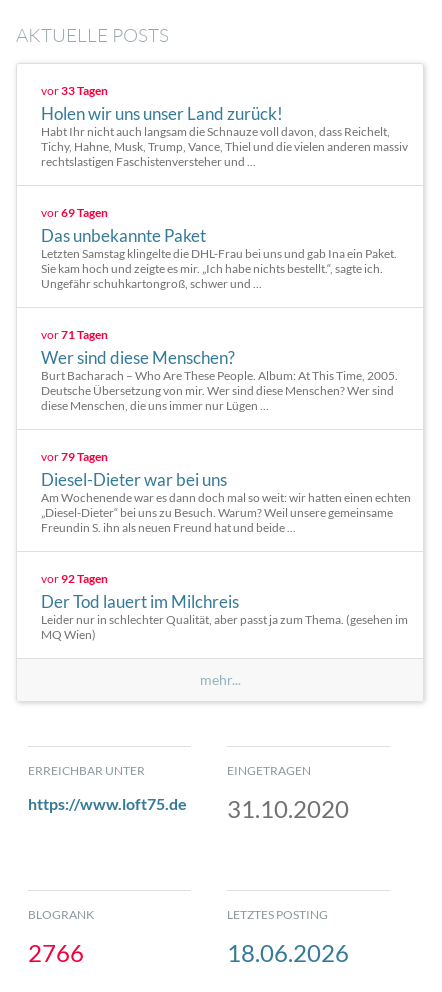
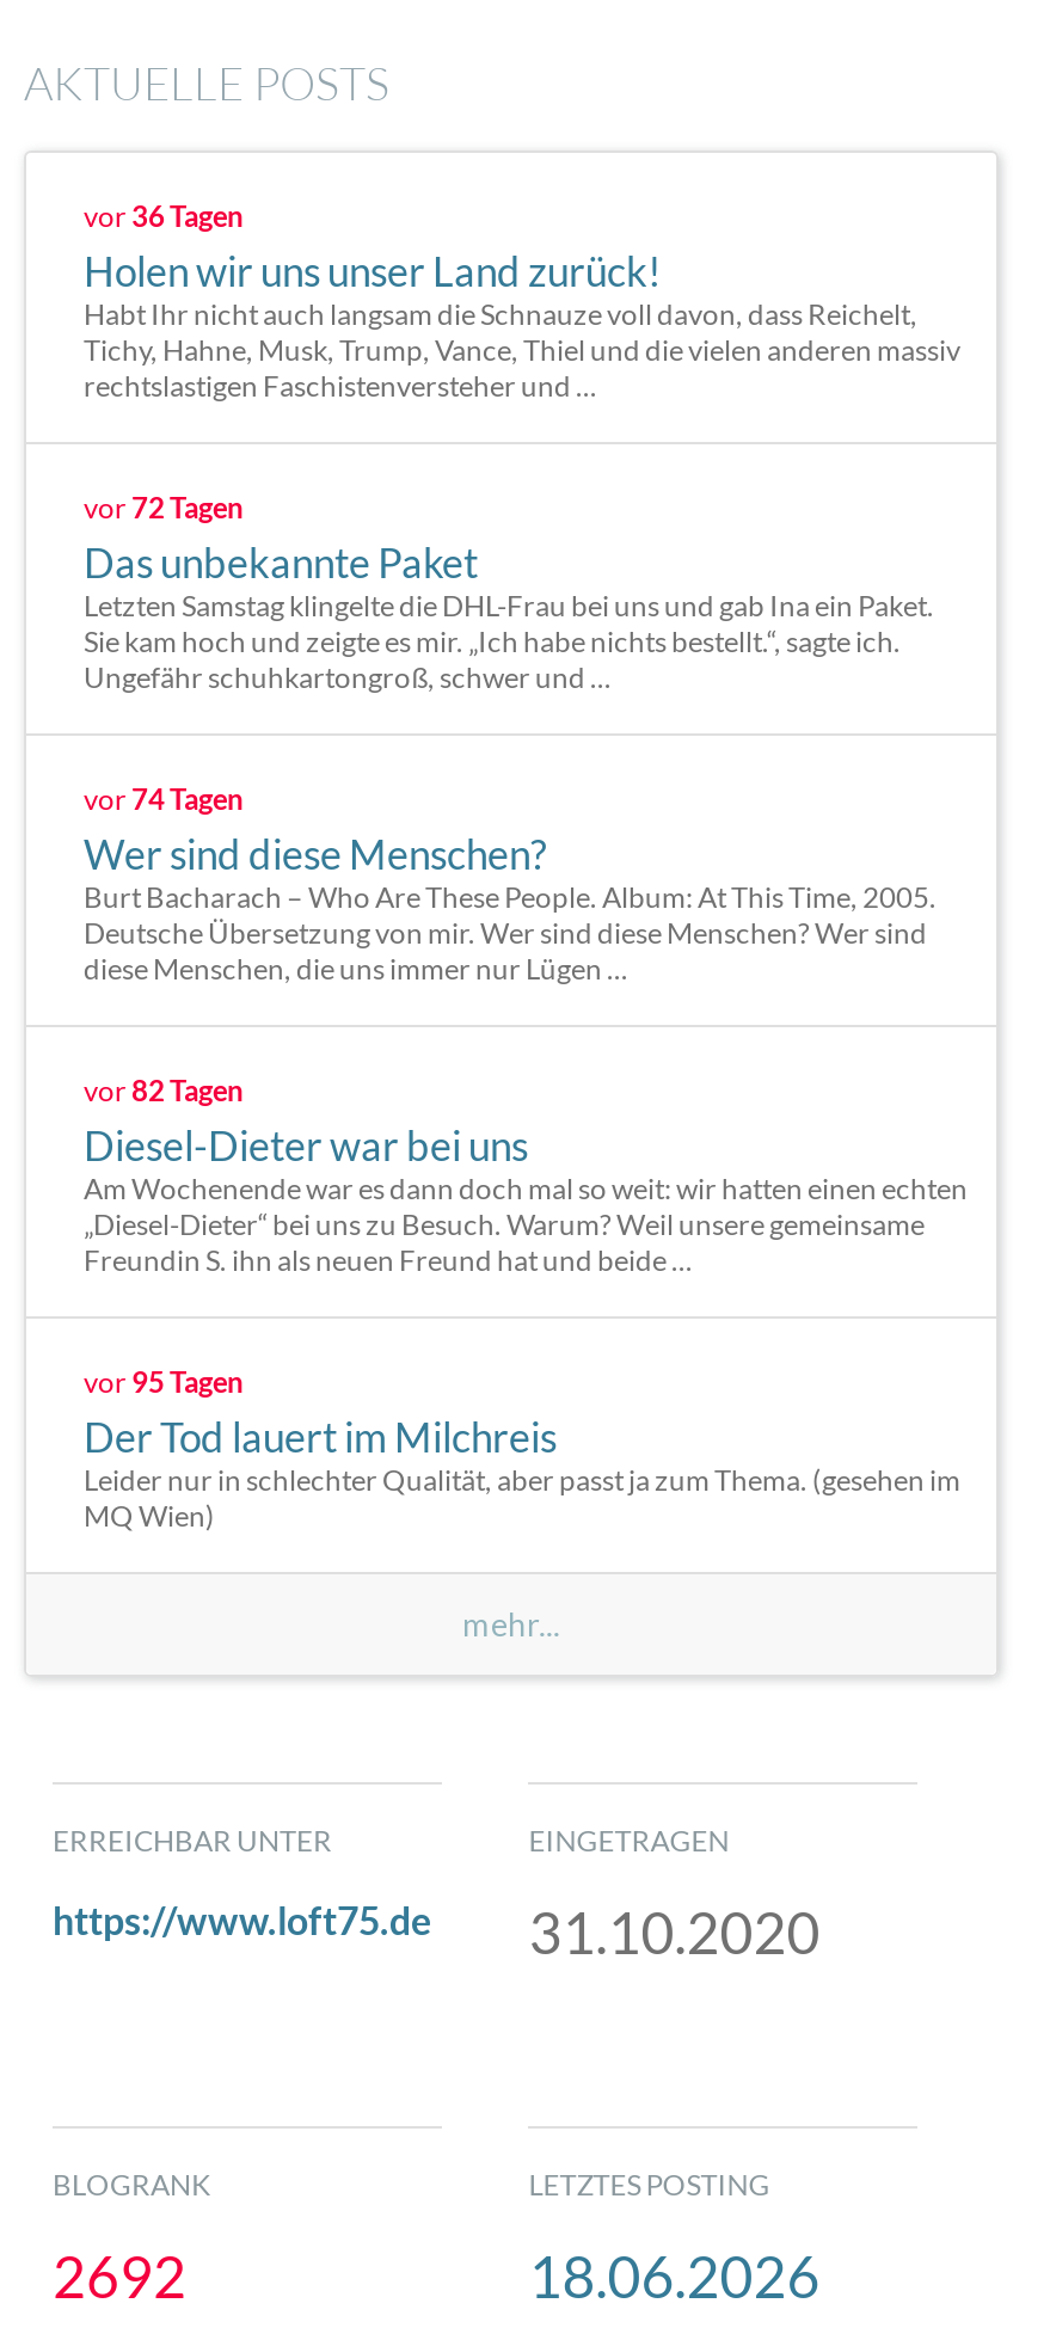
- vor 33 Tagen
+ vor 36 Tagen

- vor 69 Tagen
+ vor 72 Tagen

- vor 71 Tagen
+ vor 74 Tagen

- vor 79 Tagen
+ vor 82 Tagen

- vor 92 Tagen
+ vor 95 Tagen

- 2766
+ 2692
